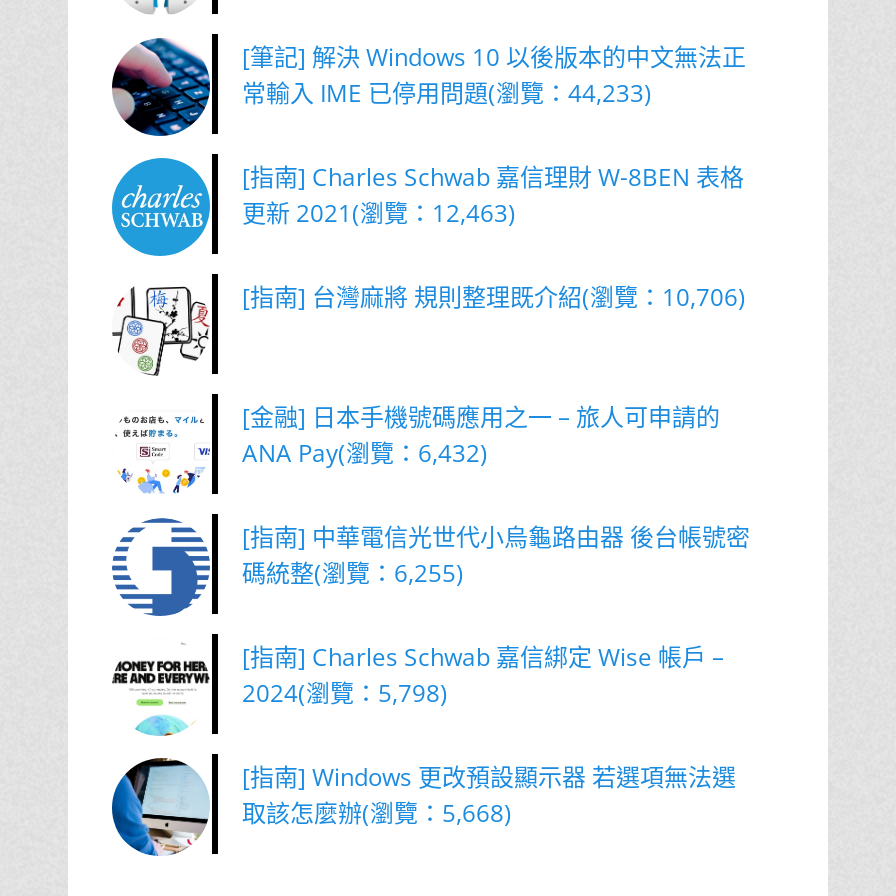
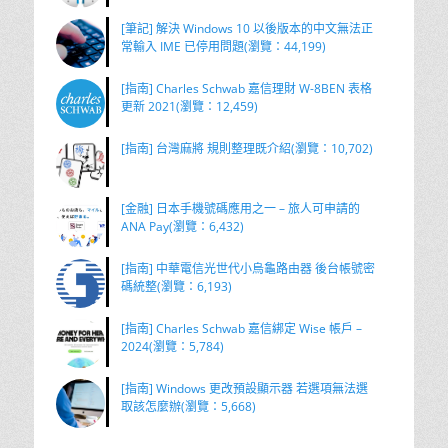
- 常輸入 IME 已停用問題(瀏覽：44,233)
+ 常輸入 IME 已停用問題(瀏覽：44,199)

- 更新 2021(瀏覽：12,463)
+ 更新 2021(瀏覽：12,459)

- [指南] 台灣麻將 規則整理既介紹(瀏覽：10,706)
+ [指南] 台灣麻將 規則整理既介紹(瀏覽：10,702)

- 碼統整(瀏覽：6,255)
+ 碼統整(瀏覽：6,193)

- 2024(瀏覽：5,798)
+ 2024(瀏覽：5,784)
